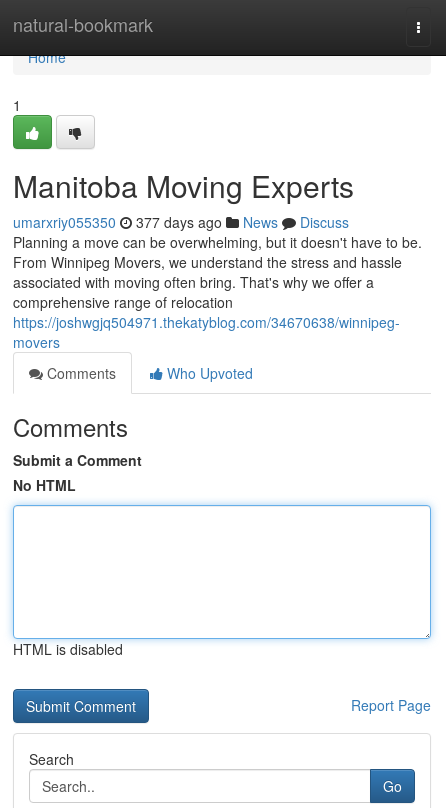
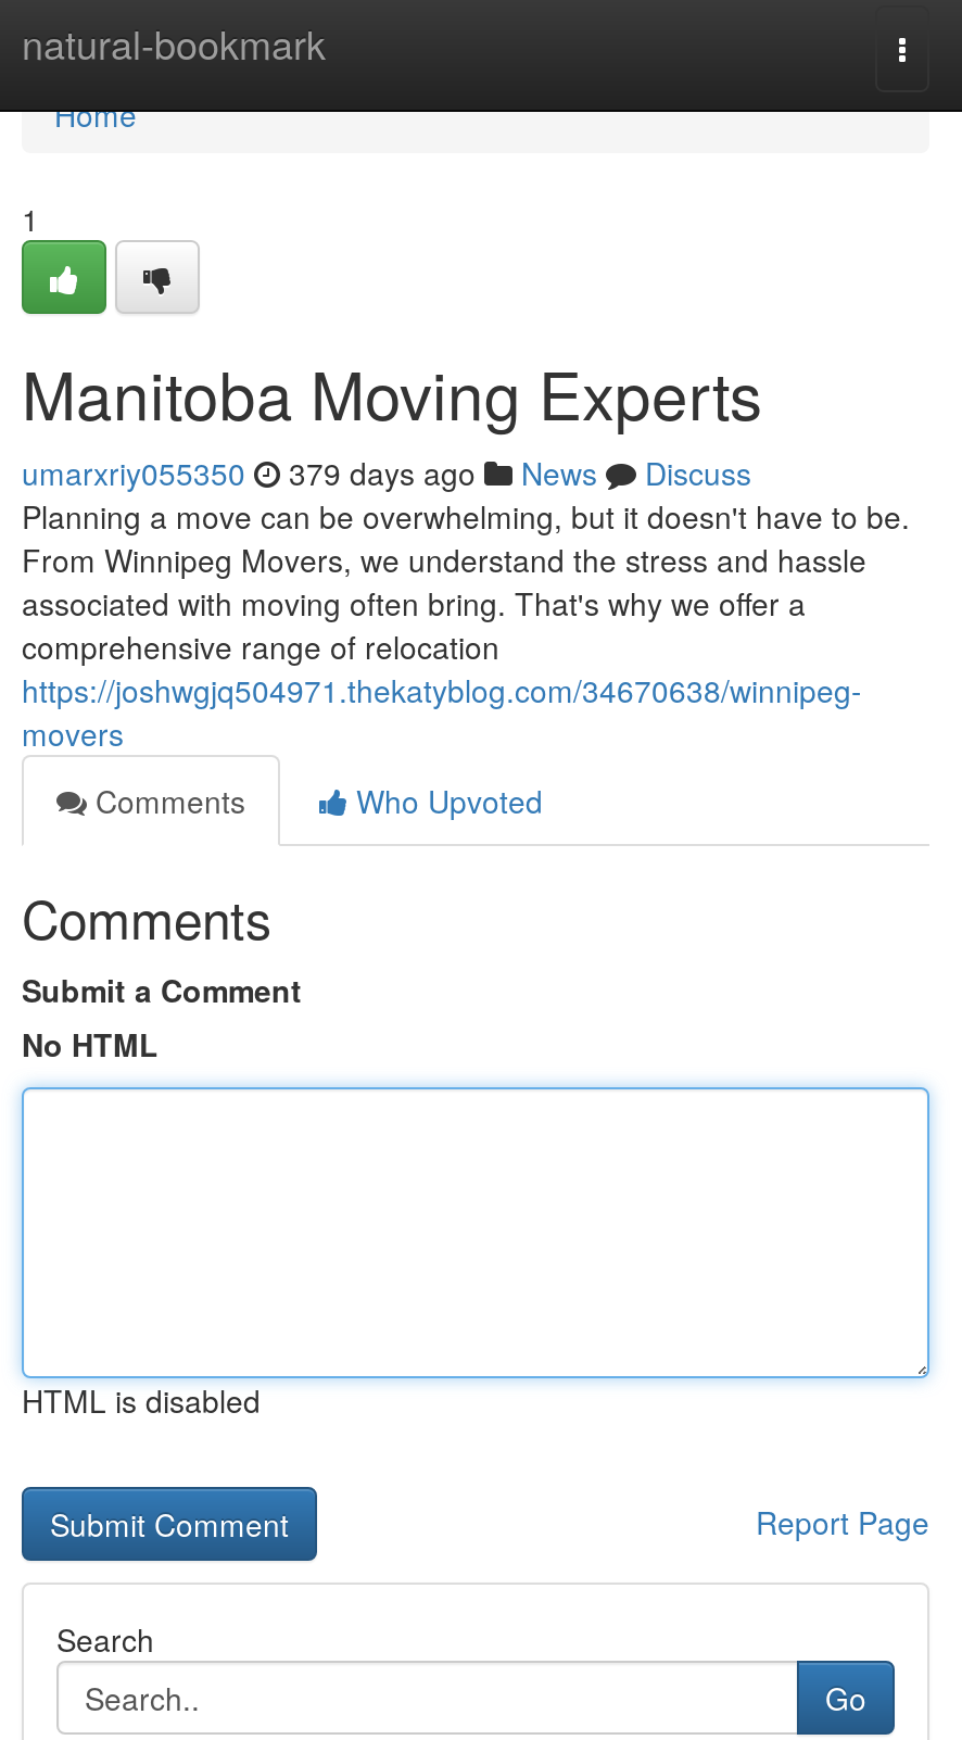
- umarxriy055350 377 days ago News Discuss
+ umarxriy055350 379 days ago News Discuss
